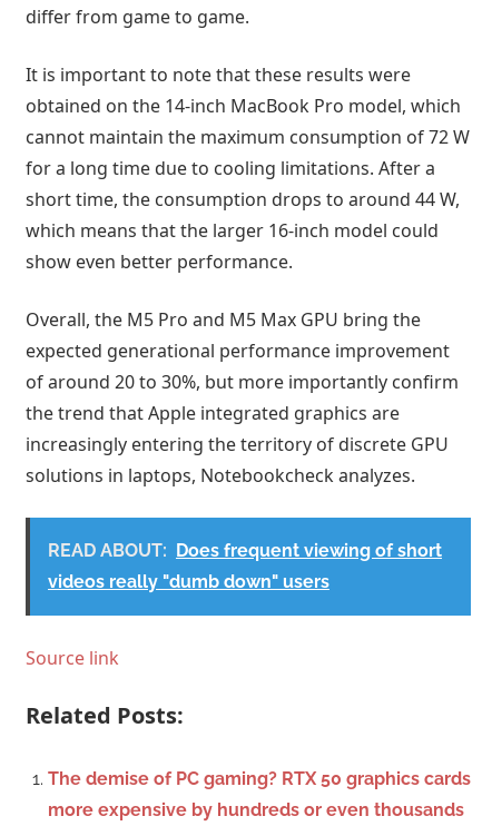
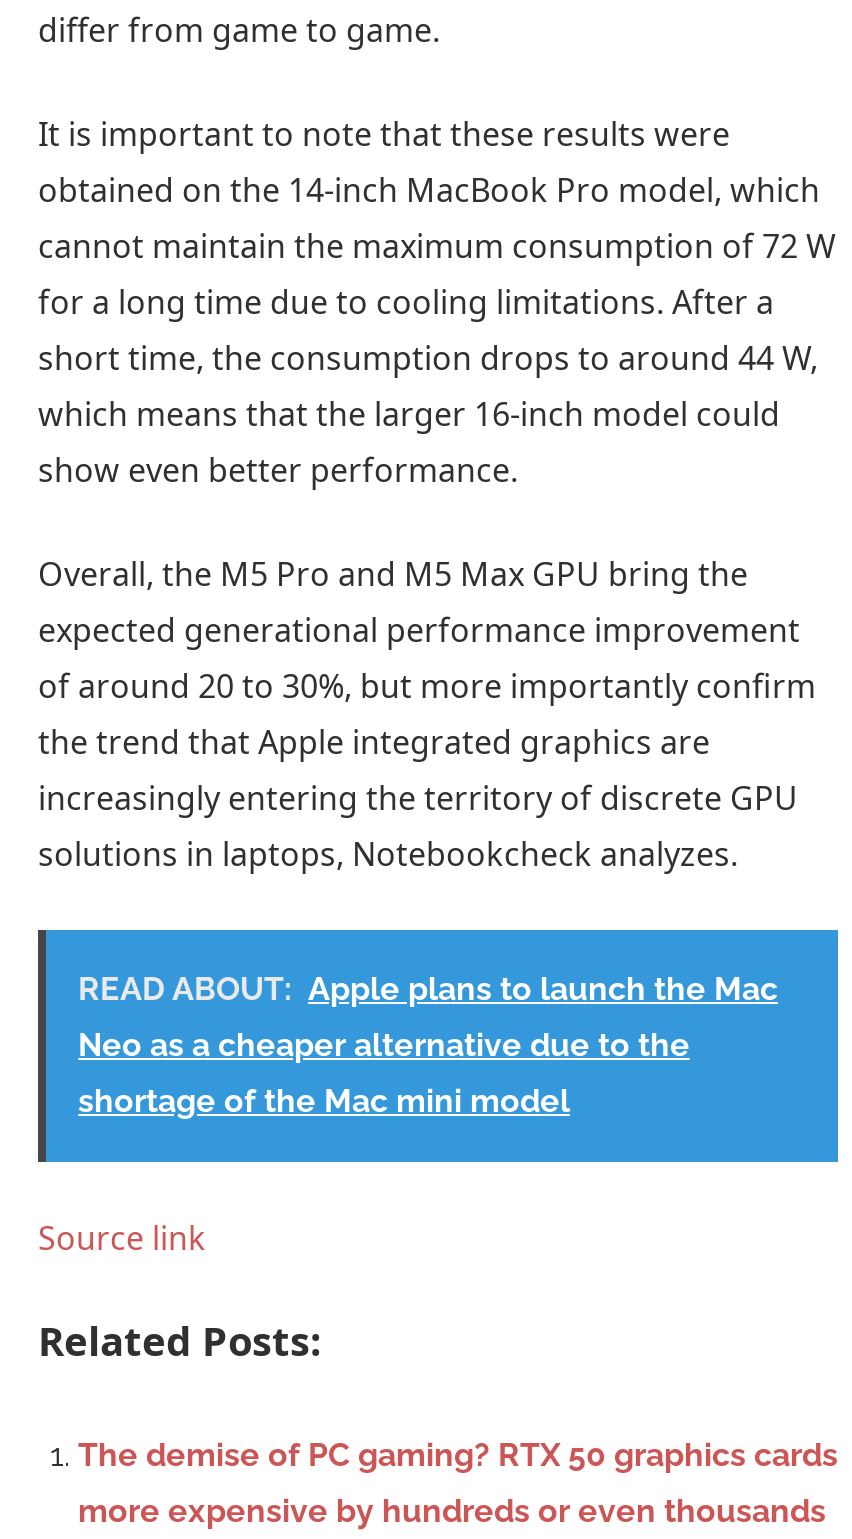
- READ ABOUT: Does frequent viewing of short
- videos really "dumb down" users
+ READ ABOUT: Apple plans to launch the Mac
+ Neo as a cheaper alternative due to the
+ shortage of the Mac mini model
